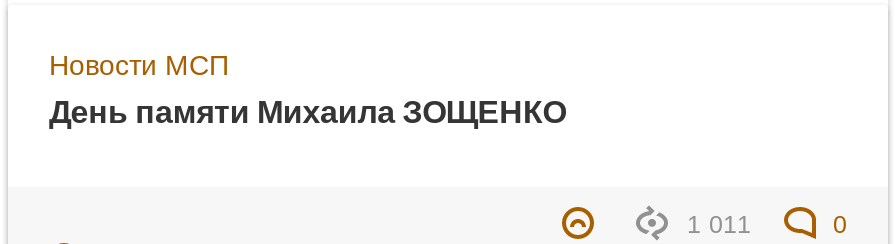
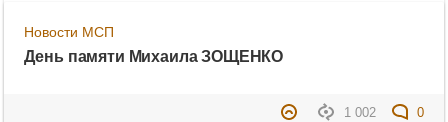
- 1 011
+ 1 002
